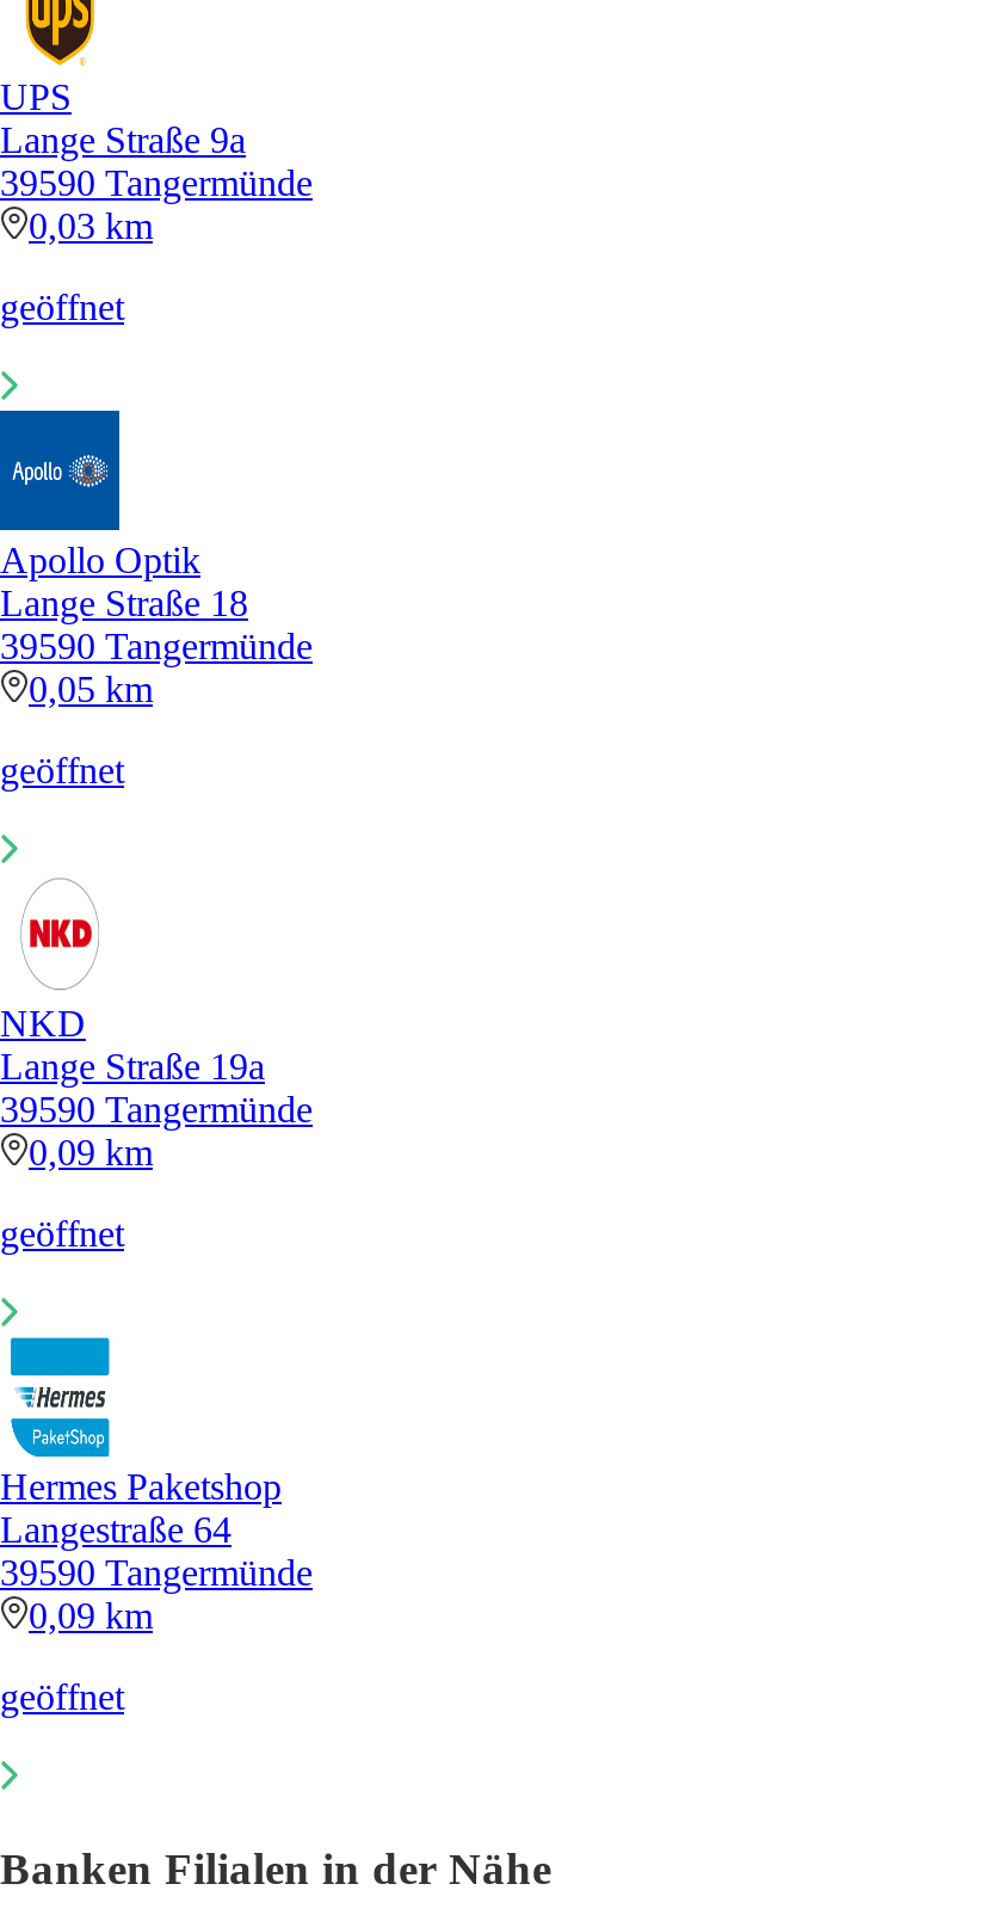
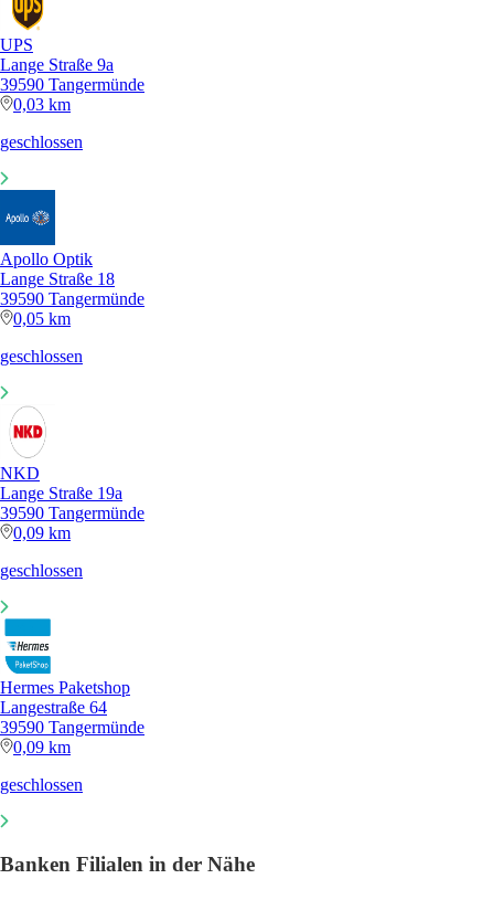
- geöffnet
+ geschlossen

- geöffnet
+ geschlossen

- geöffnet
+ geschlossen

- geöffnet
+ geschlossen
